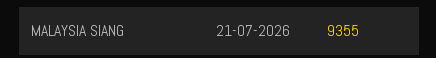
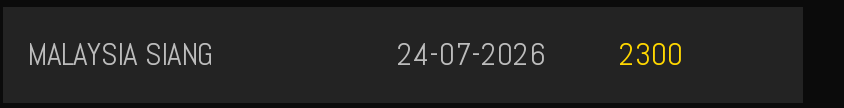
- 21-07-2026
+ 24-07-2026

- 9355
+ 2300
